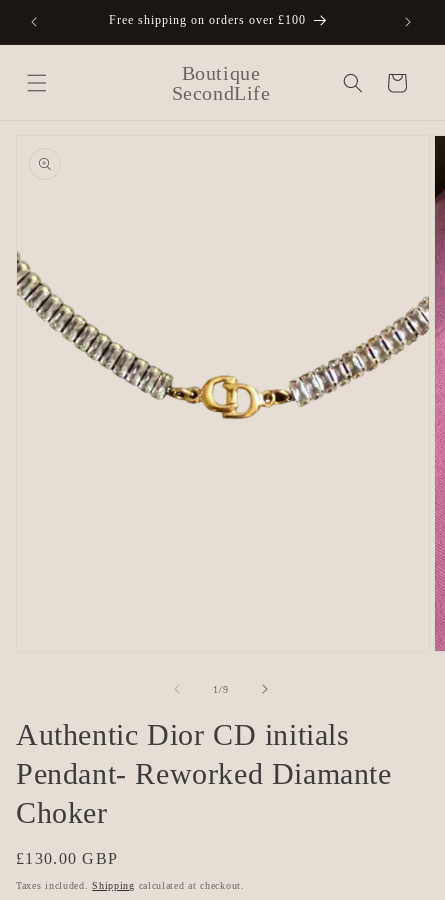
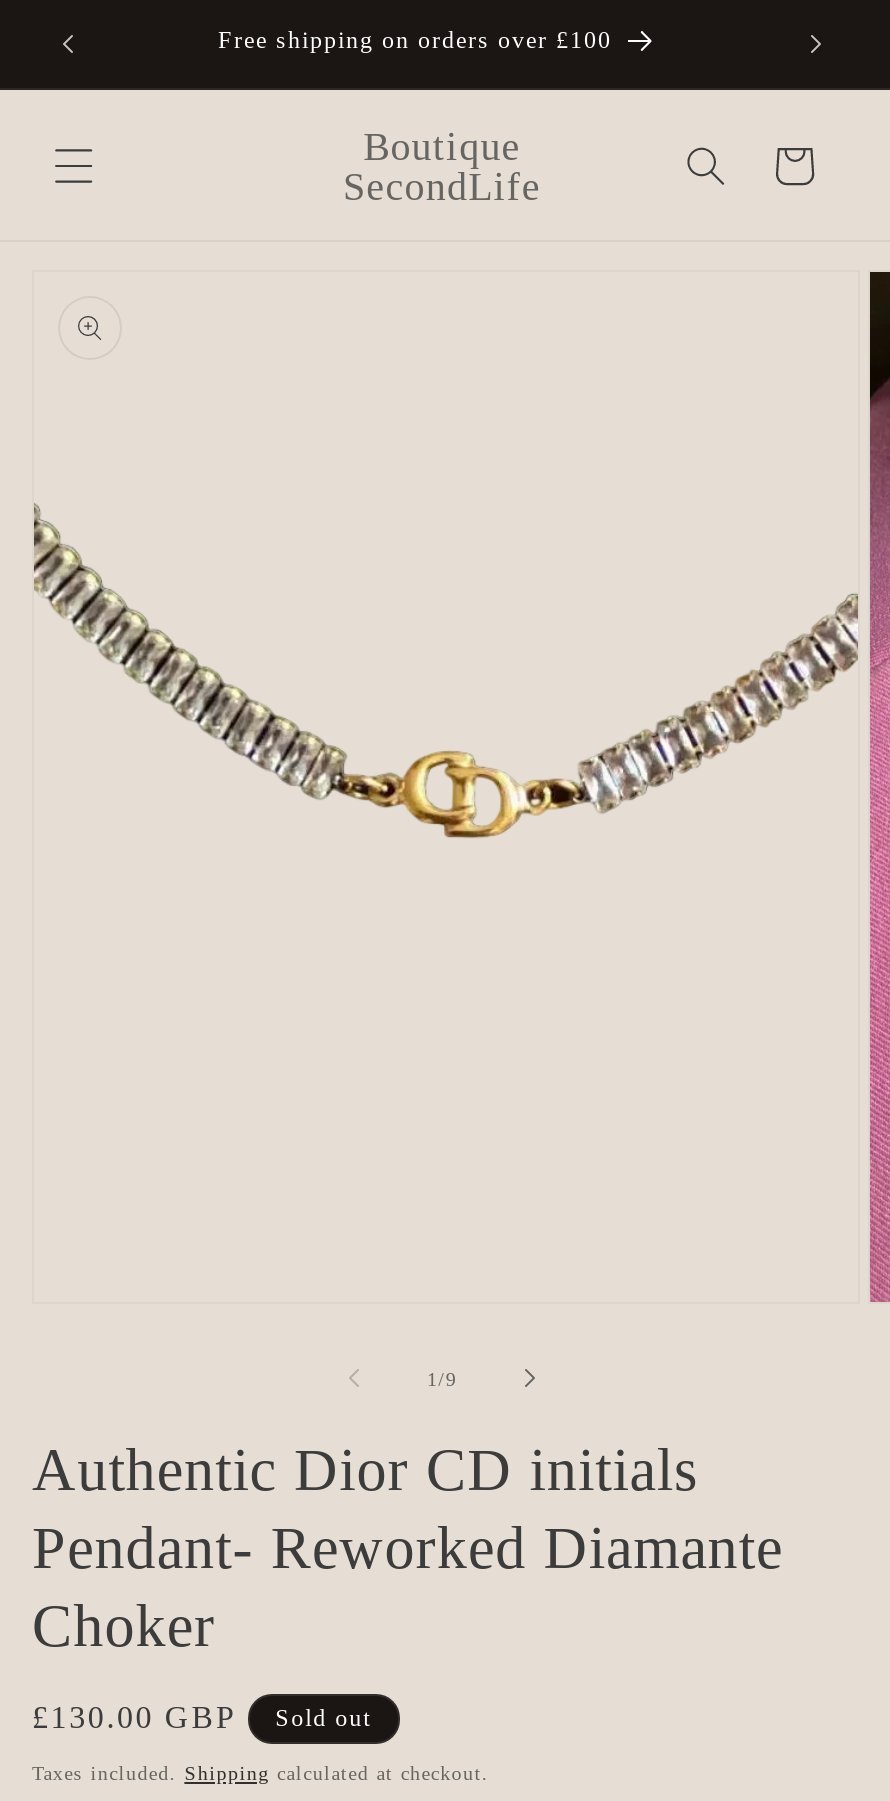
+ Sold out
